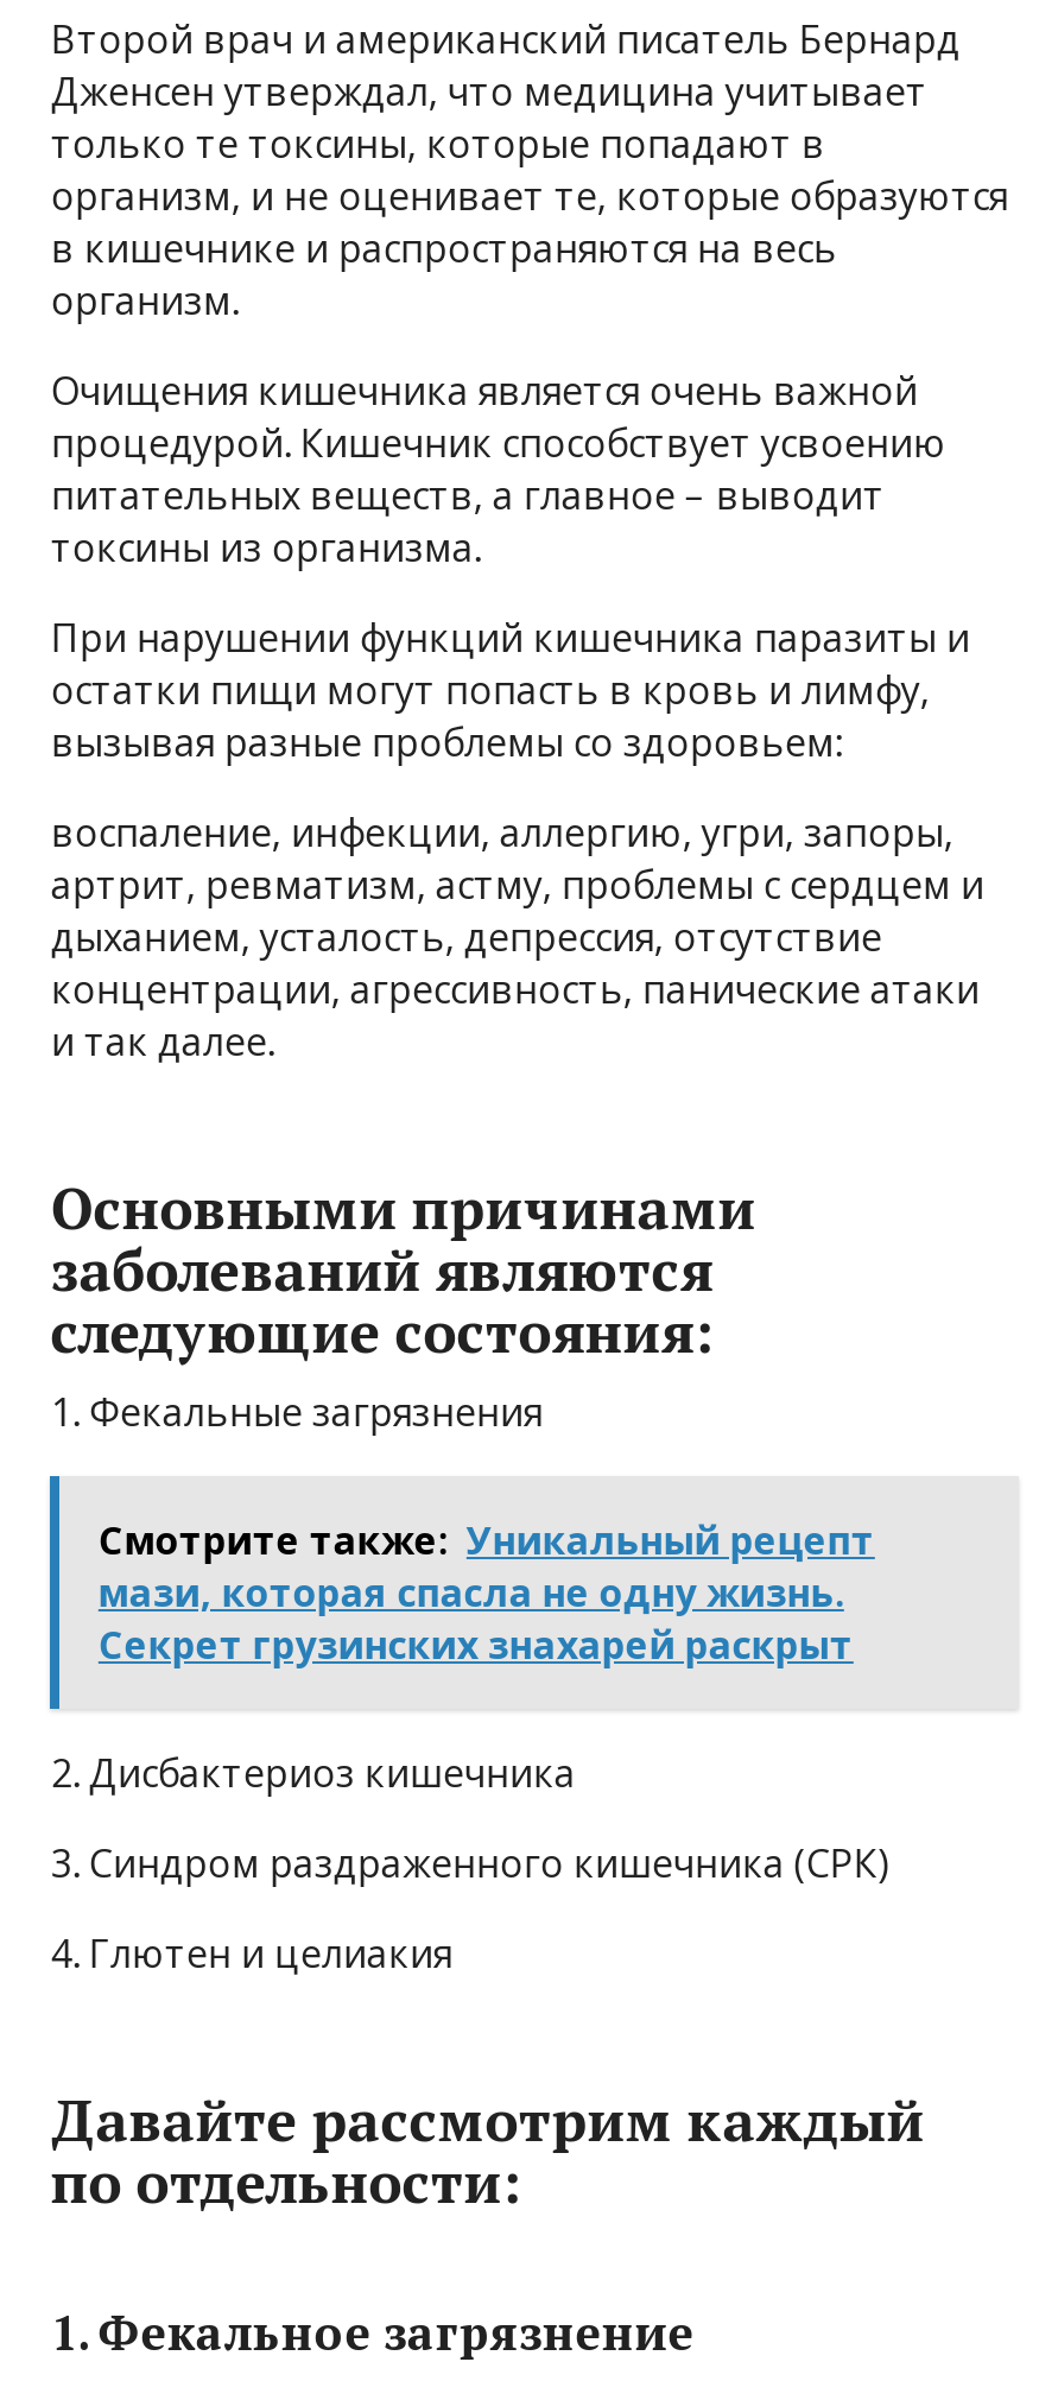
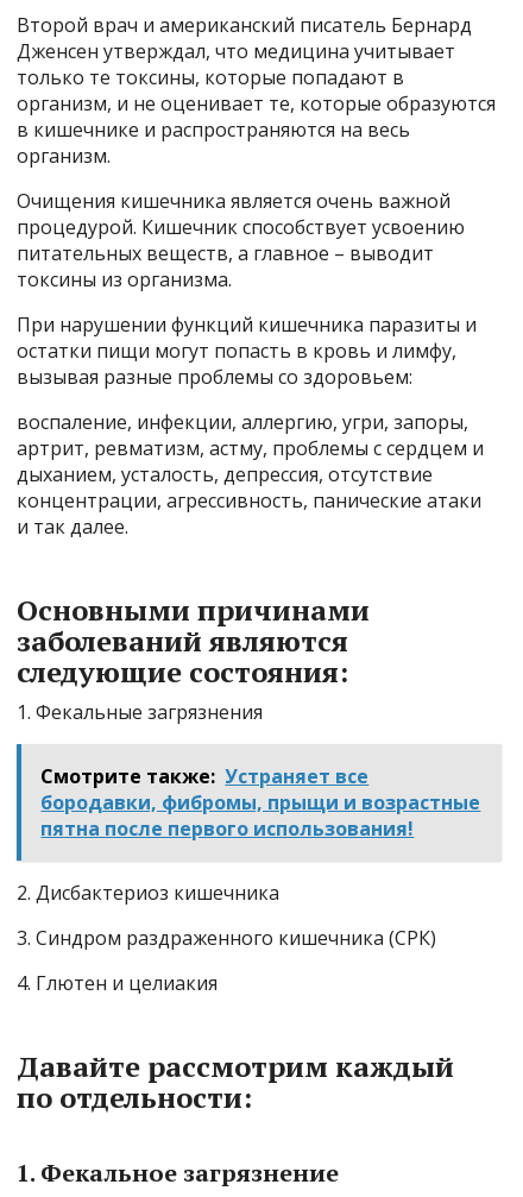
- Смотрите также: Уникальный рецепт
- мази, которая спасла не одну жизнь.
- Секрет грузинских знахарей раскрыт
+ Смотрите также: Устраняет все
+ бородавки, фибромы, прыщи и возрастные
+ пятна после первого использования!
